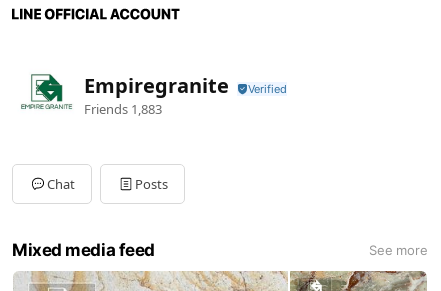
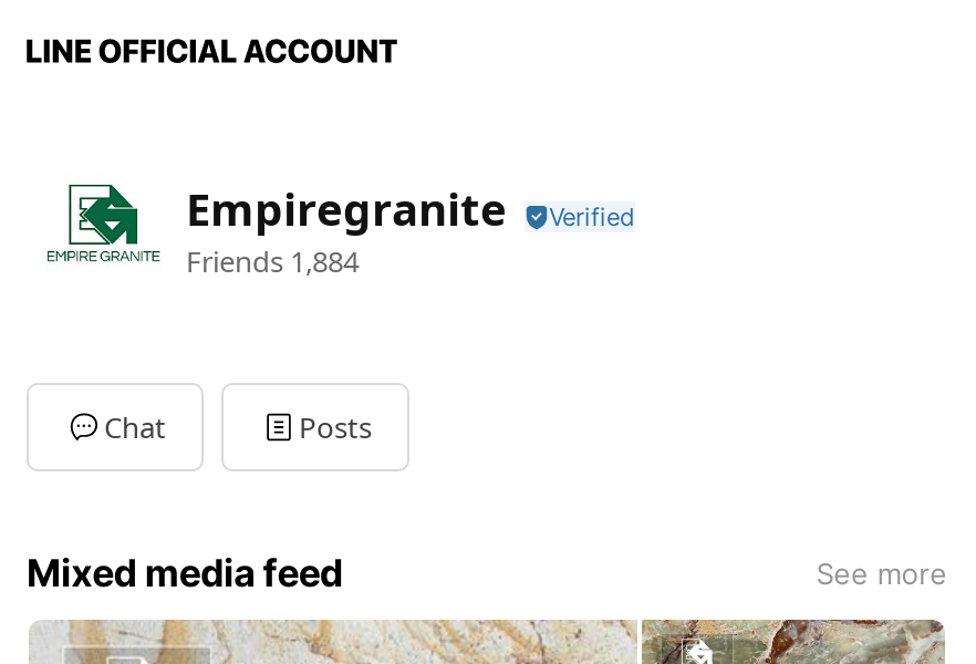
- Friends 1,883
+ Friends 1,884
